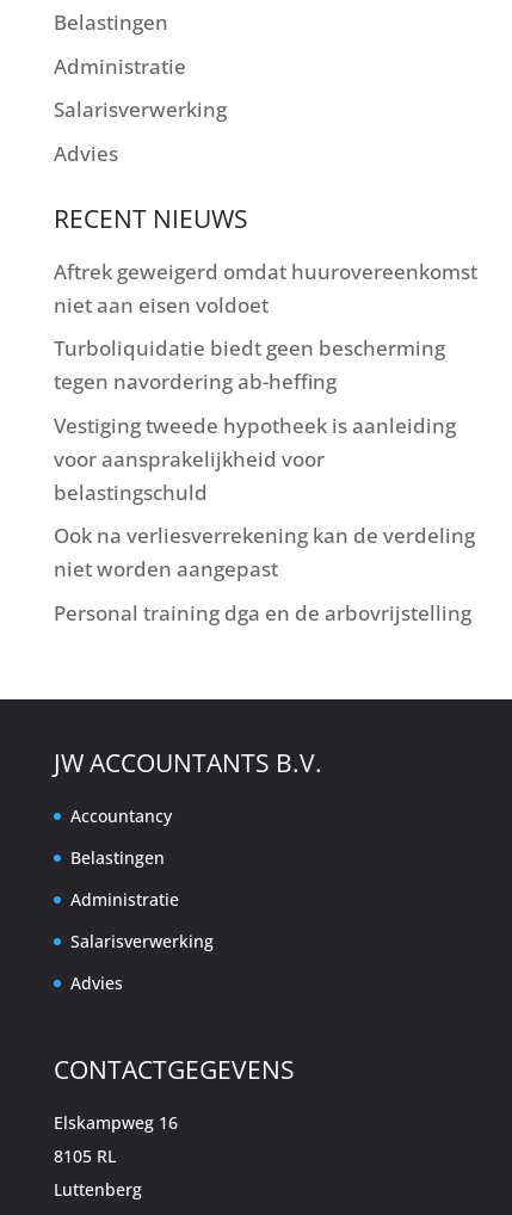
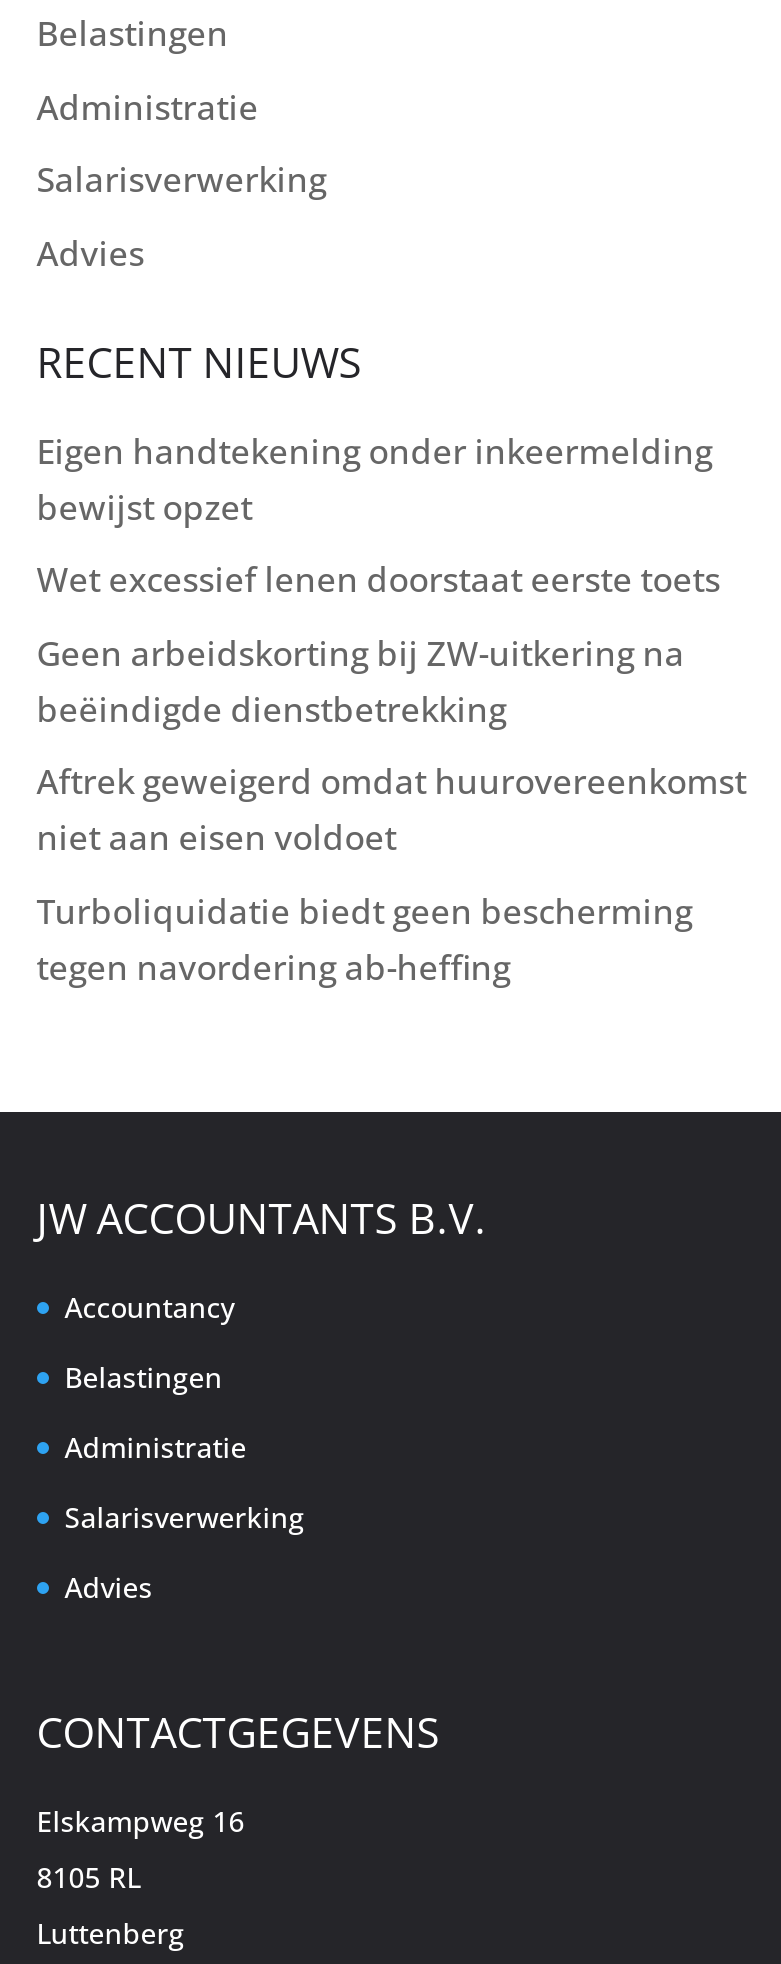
+ Eigen handtekening onder inkeermelding
+ bewijst opzet
+ Wet excessief lenen doorstaat eerste toets
+ Geen arbeidskorting bij ZW-uitkering na
+ beëindigde dienstbetrekking

moved down: Aftrek geweigerd omdat huurovereenkomst | niet aan eisen voldoet | Turboliquidatie biedt geen bescherming | tegen navordering ab-heffing

- Vestiging tweede hypotheek is aanleiding
- voor aansprakelijkheid voor
- belastingschuld
- Ook na verliesverrekening kan de verdeling
- niet worden aangepast
- Personal training dga en de arbovrijstelling
